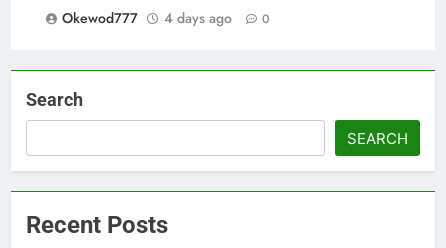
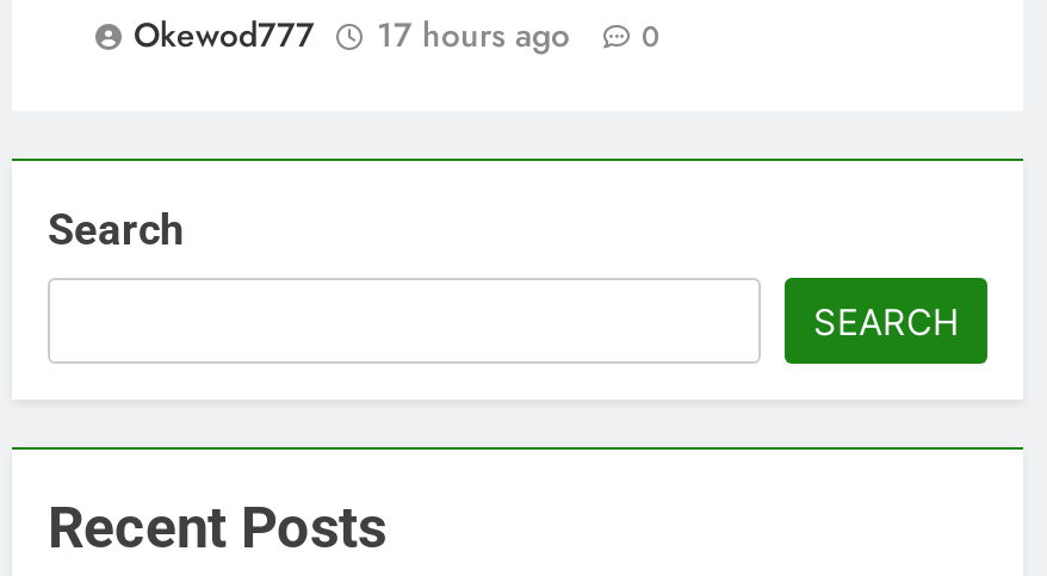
- Okewod777 4 days ago 0
+ Okewod777 17 hours ago 0
